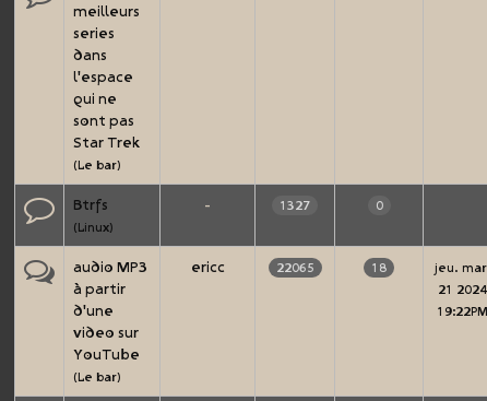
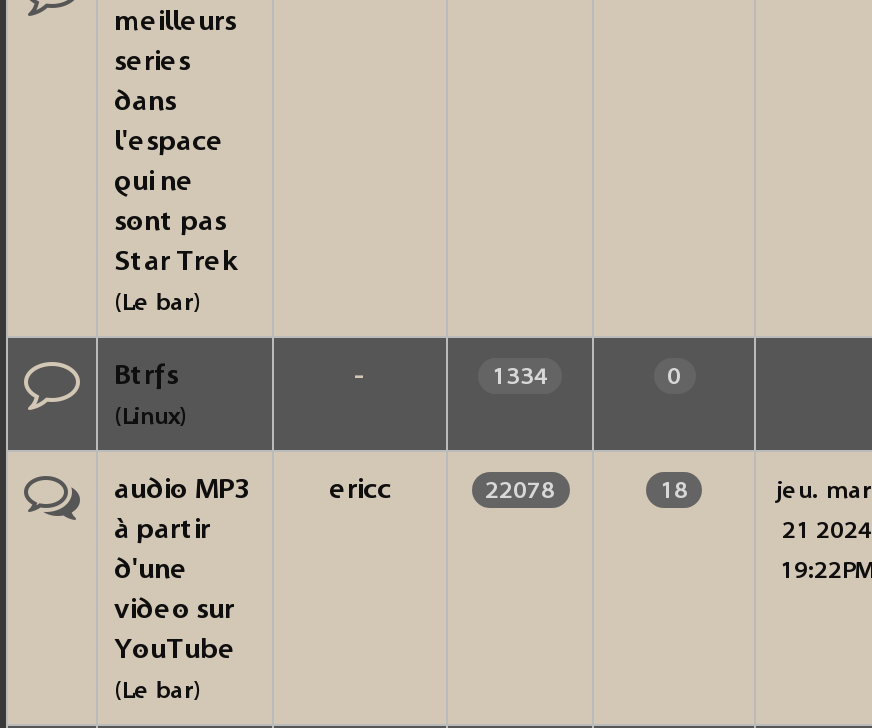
- 1327
+ 1334

- 22065
+ 22078
